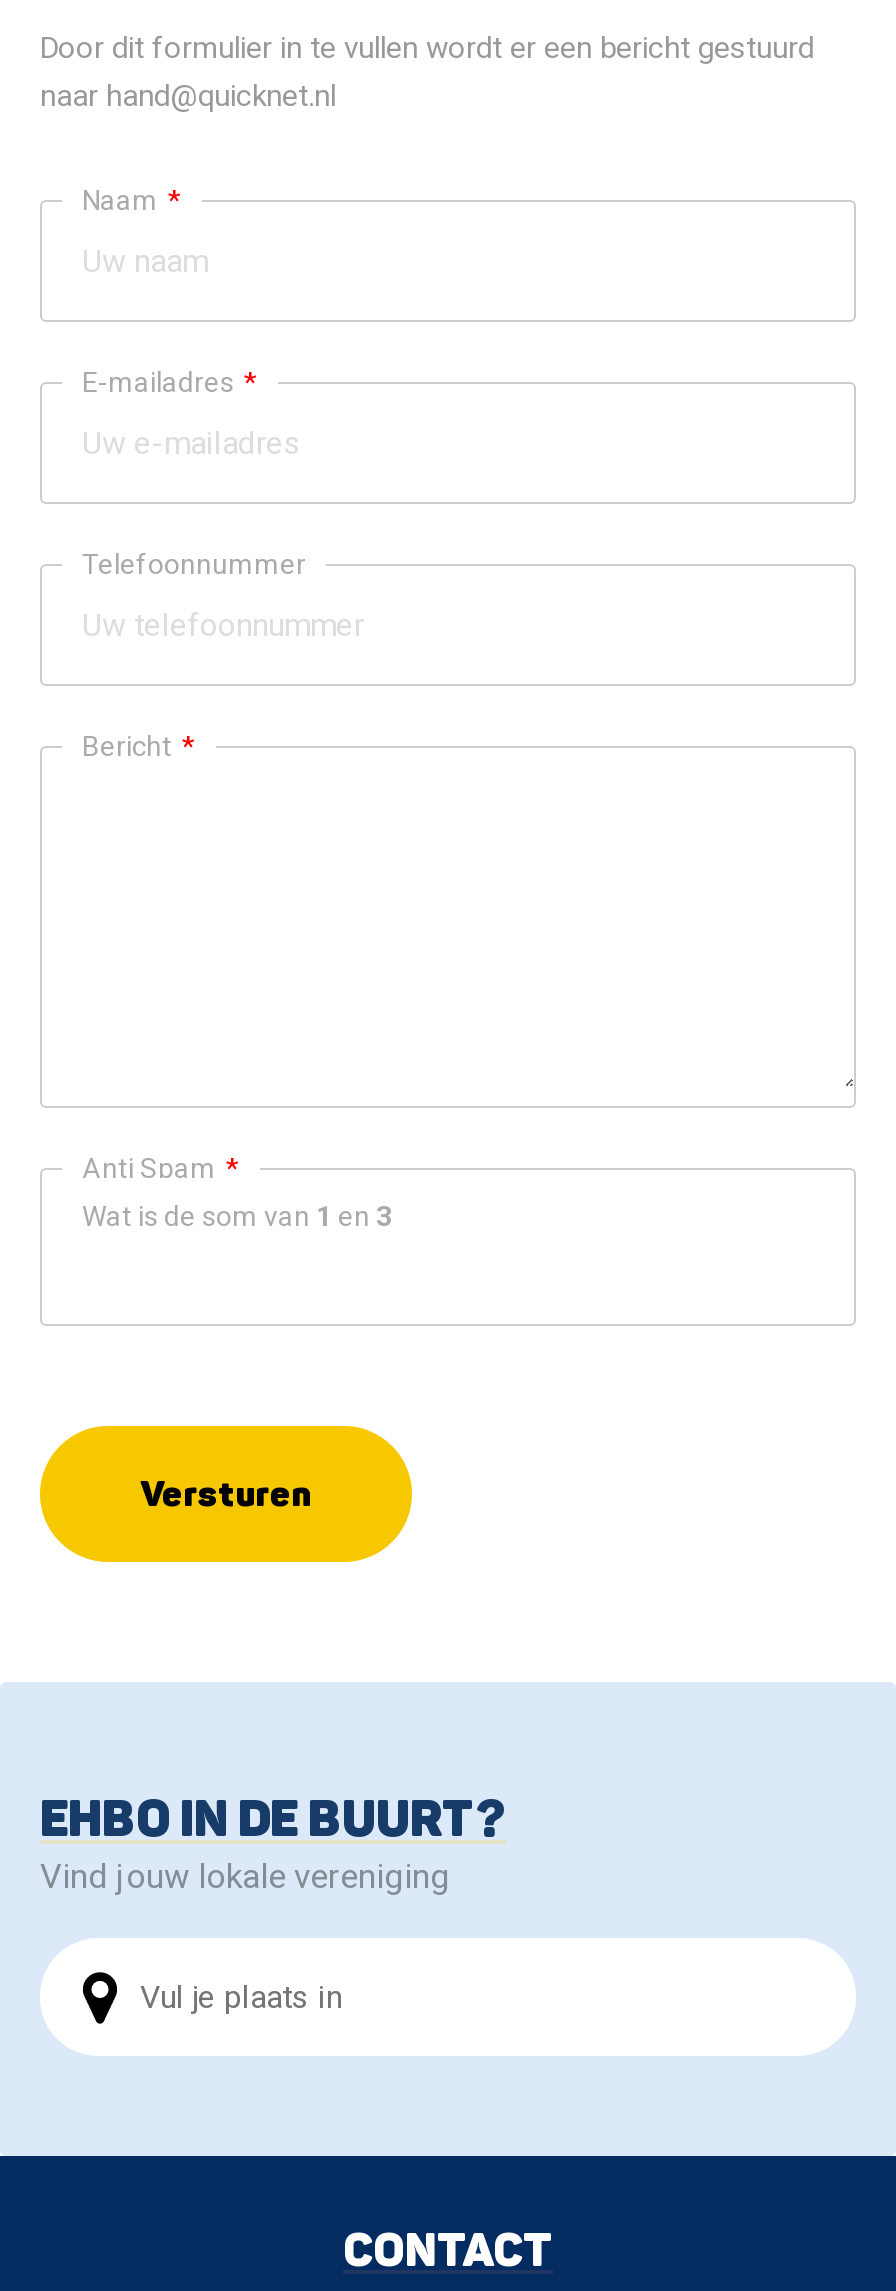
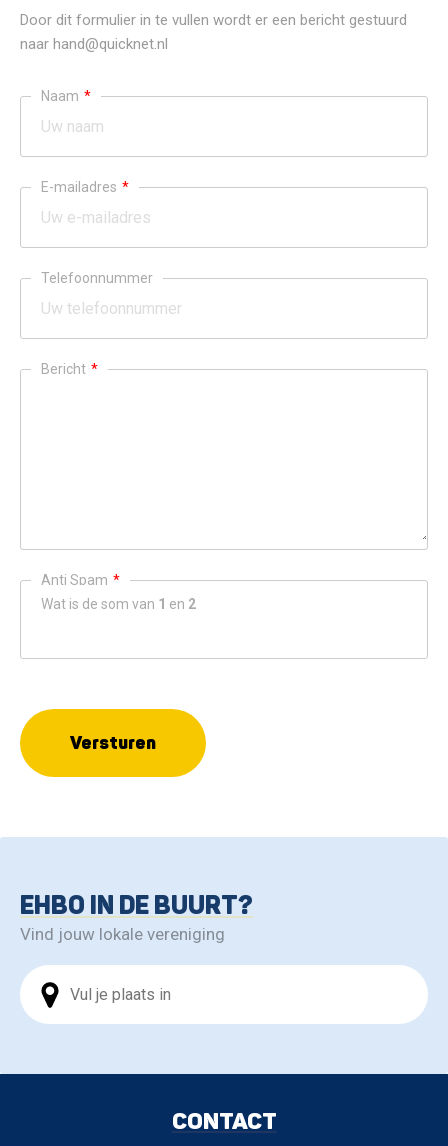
- Wat is de som van 1 en 3
+ Wat is de som van 1 en 2
